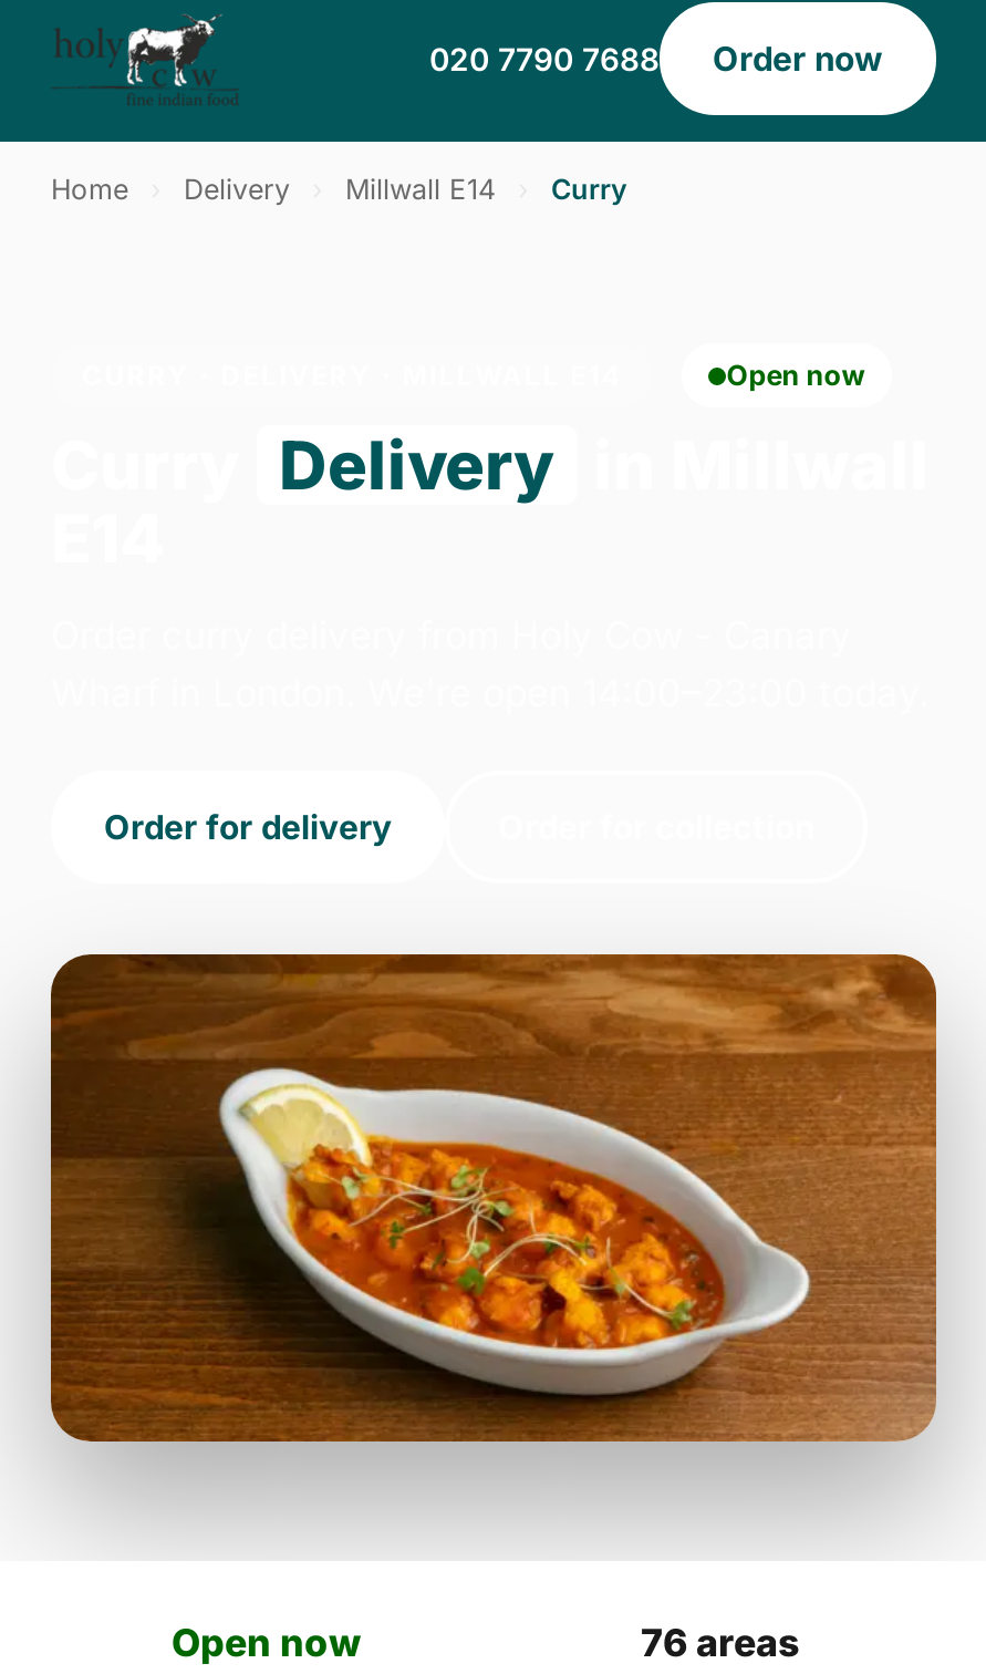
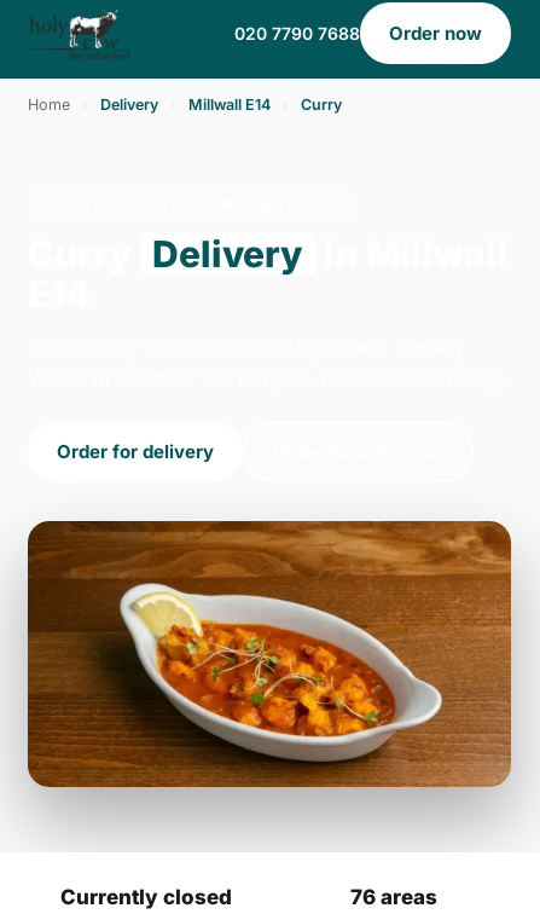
- Open now

- Open now
+ Currently closed
